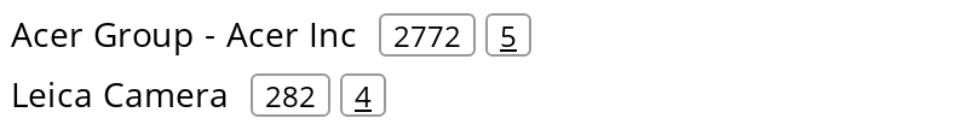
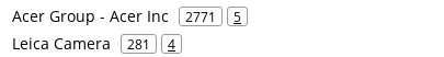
- Acer Group - Acer Inc 2772 5
+ Acer Group - Acer Inc 2771 5

- Leica Camera 282 4
+ Leica Camera 281 4
